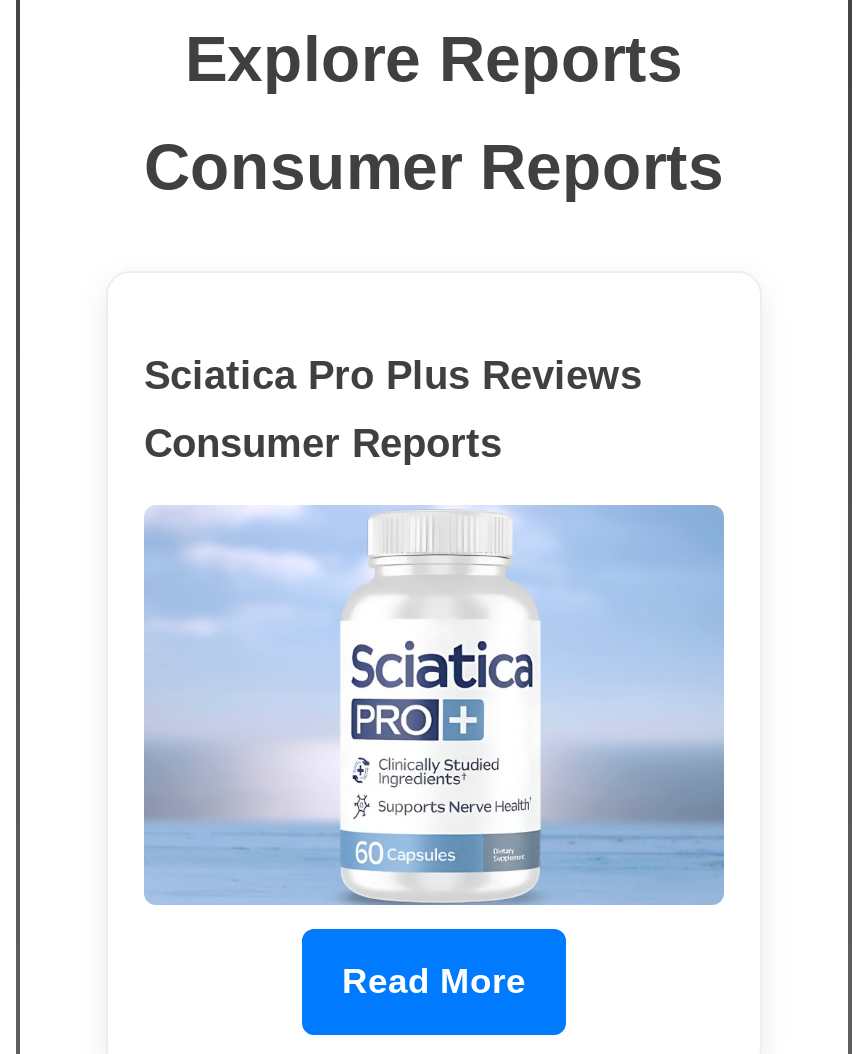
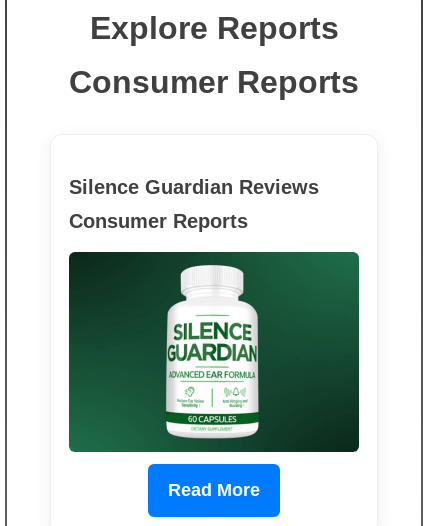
- Sciatica Pro Plus Reviews
+ Silence Guardian Reviews

- [image]
+ [image]
